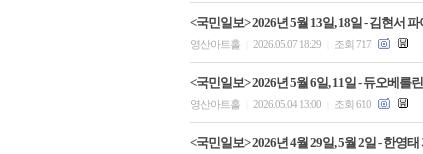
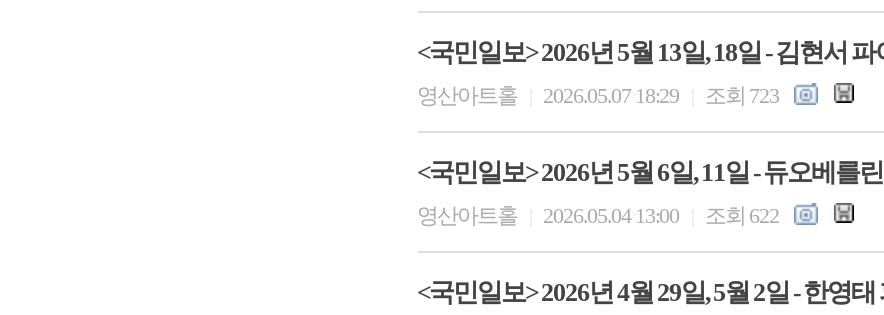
- 영산아트홀 2026.05.07 18:29 조회 717
+ 영산아트홀 2026.05.07 18:29 조회 723

- 영산아트홀 2026.05.04 13:00 조회 610
+ 영산아트홀 2026.05.04 13:00 조회 622
